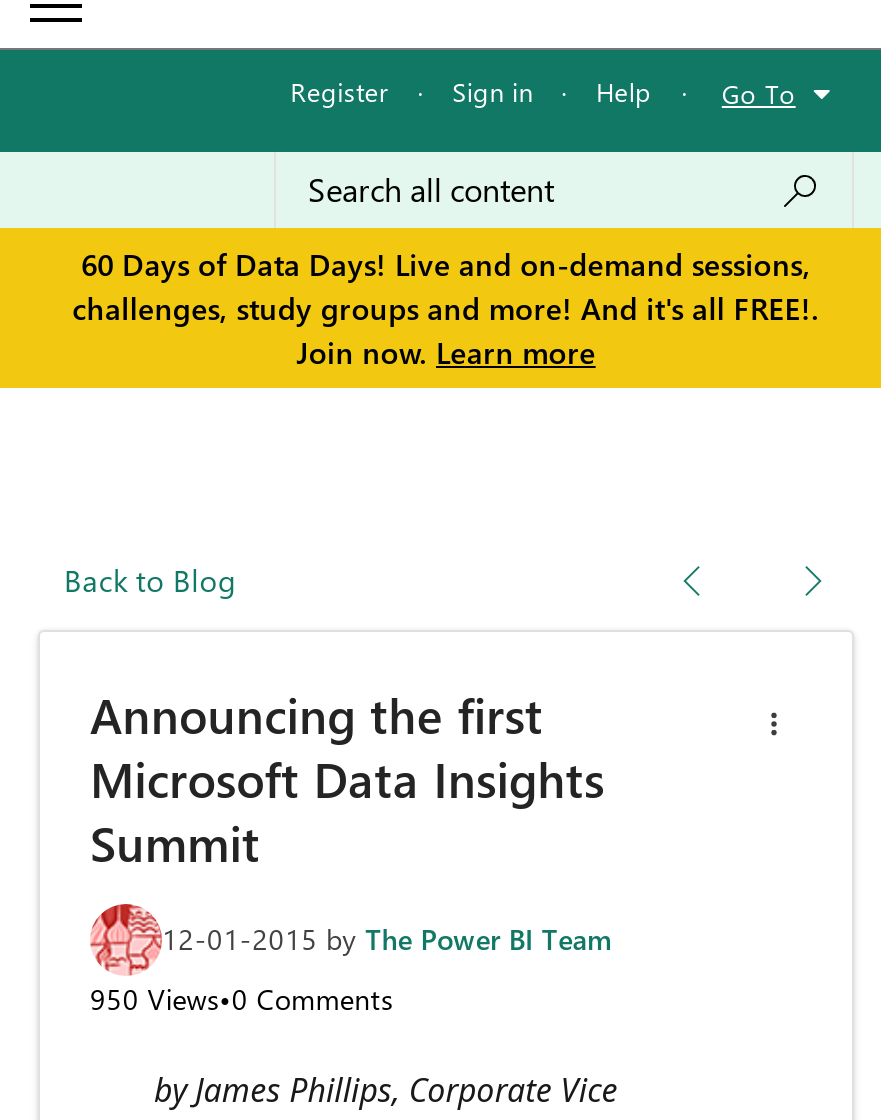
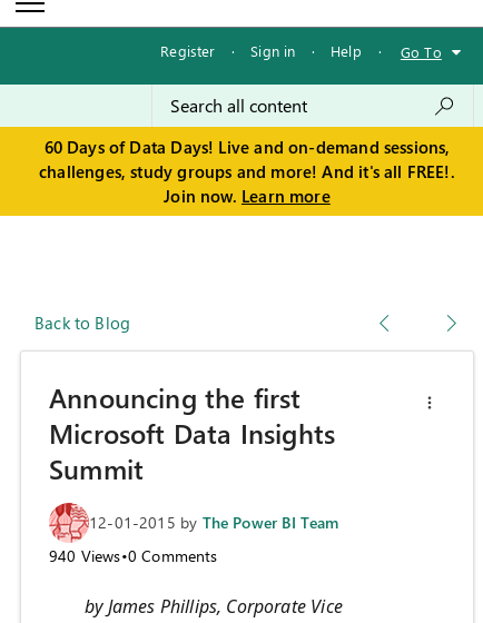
- 950 Views•0 Comments
+ 940 Views•0 Comments
